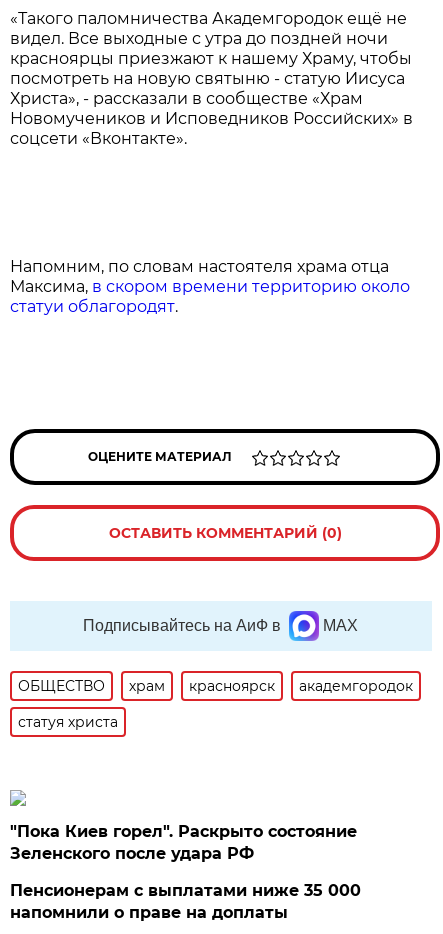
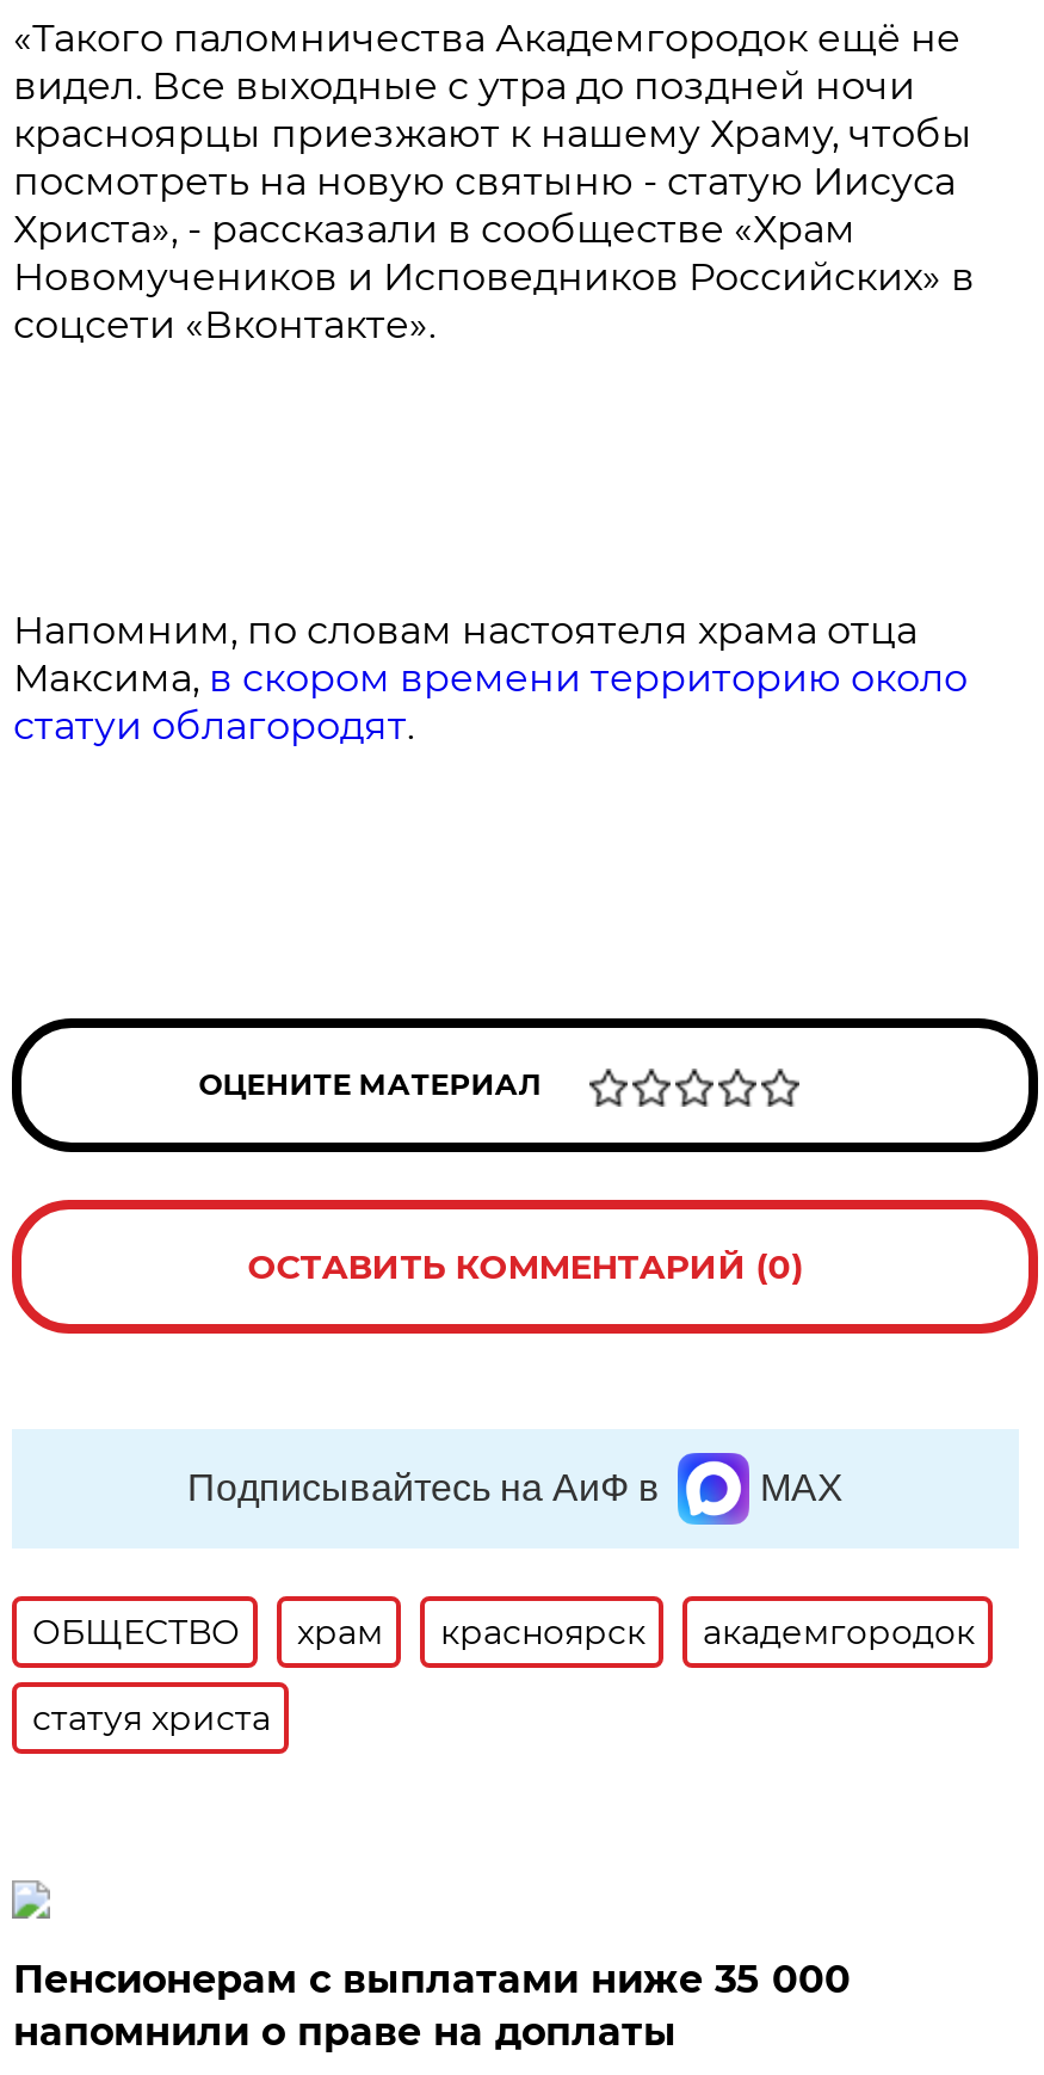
- "Пока Киев горел". Раскрыто состояние
- Зеленского после удара РФ
